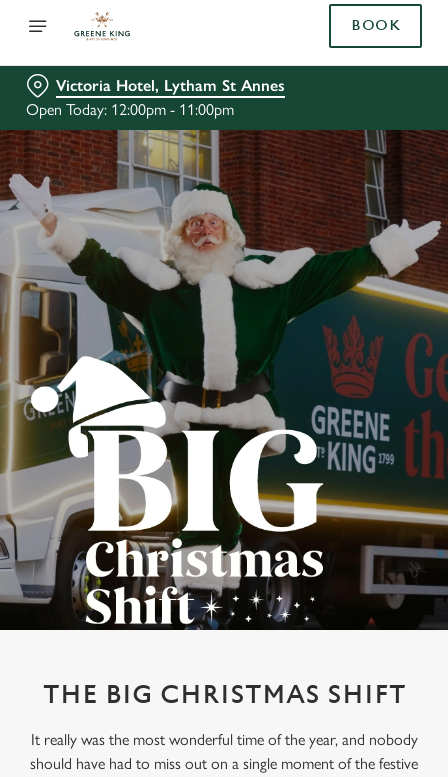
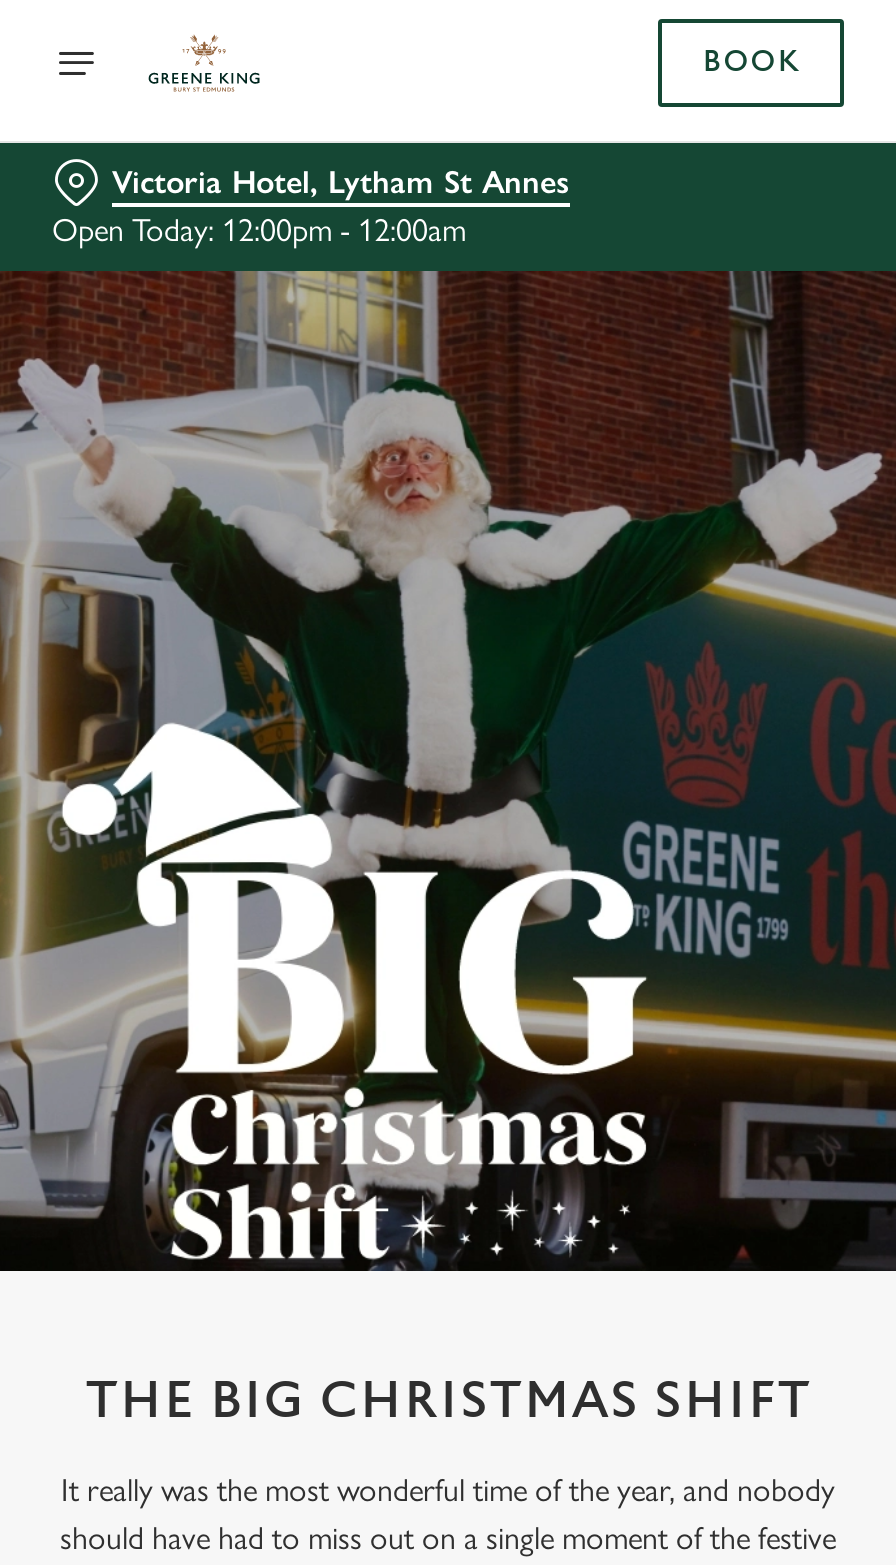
- Open Today: 12:00pm - 11:00pm
+ Open Today: 12:00pm - 12:00am
